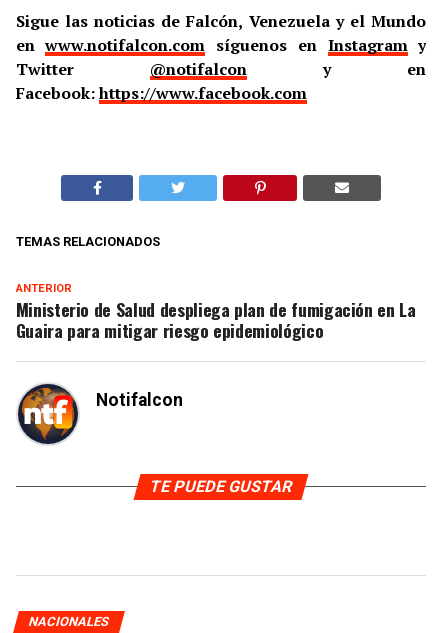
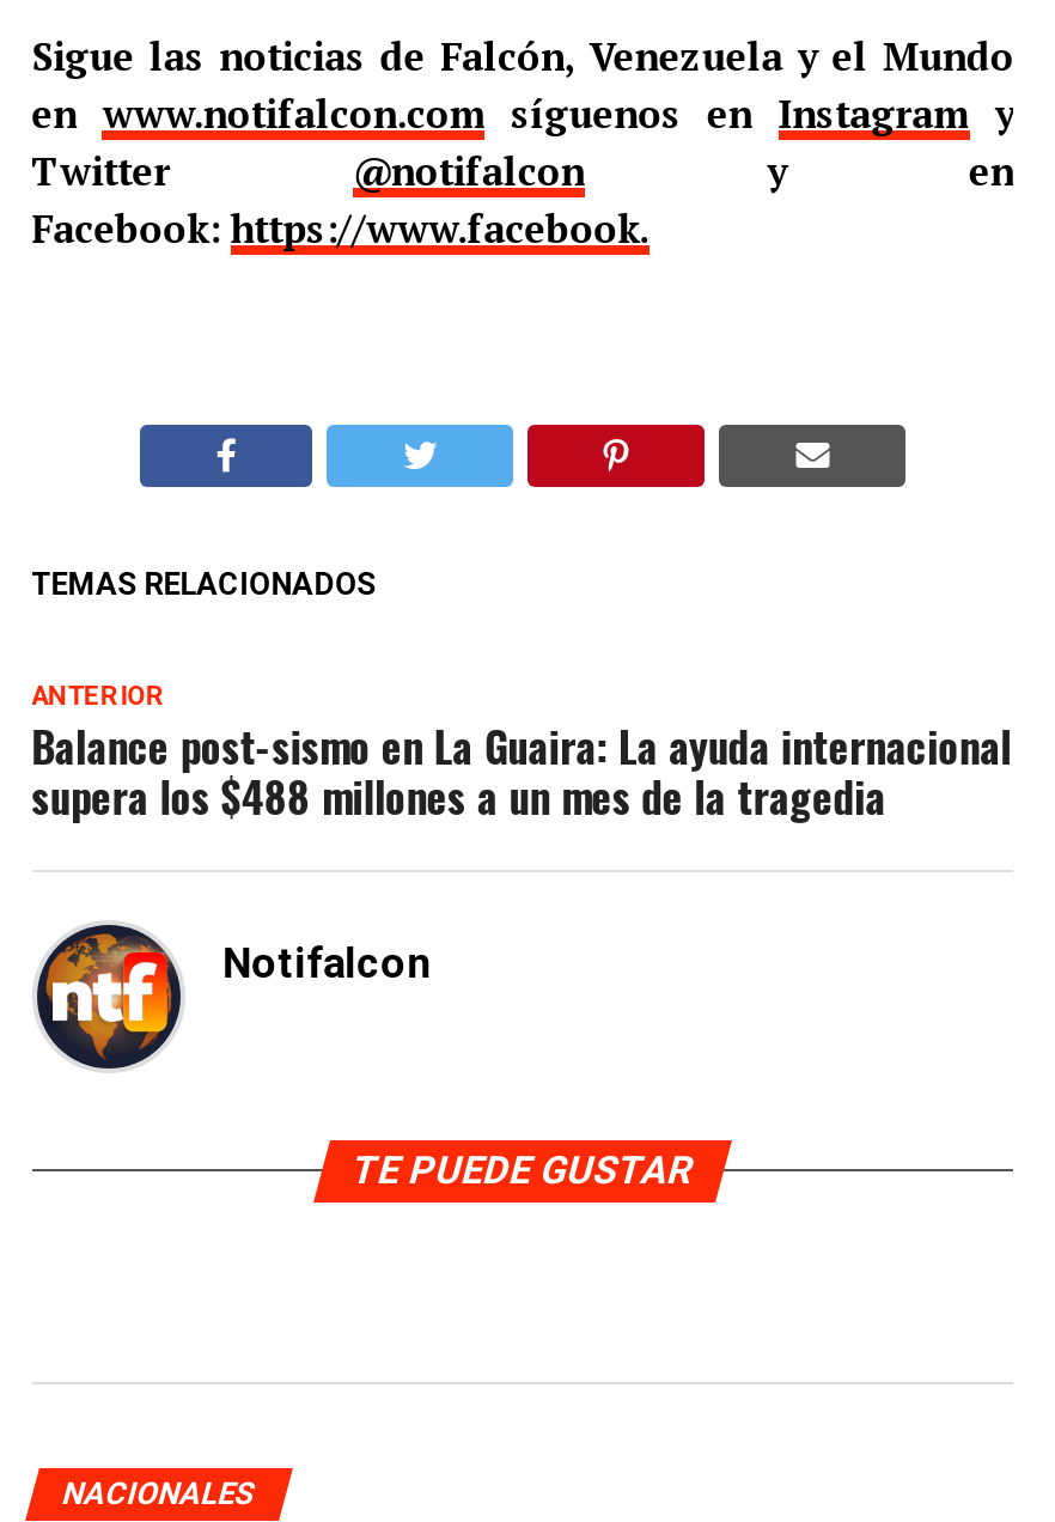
- Facebook: https://www.facebook.com
+ Facebook: https://www.facebook.

- Ministerio de Salud despliega plan de fumigación en La
- Guaira para mitigar riesgo epidemiológico
+ Balance post-sismo en La Guaira: La ayuda internacional
+ supera los $488 millones a un mes de la tragedia
